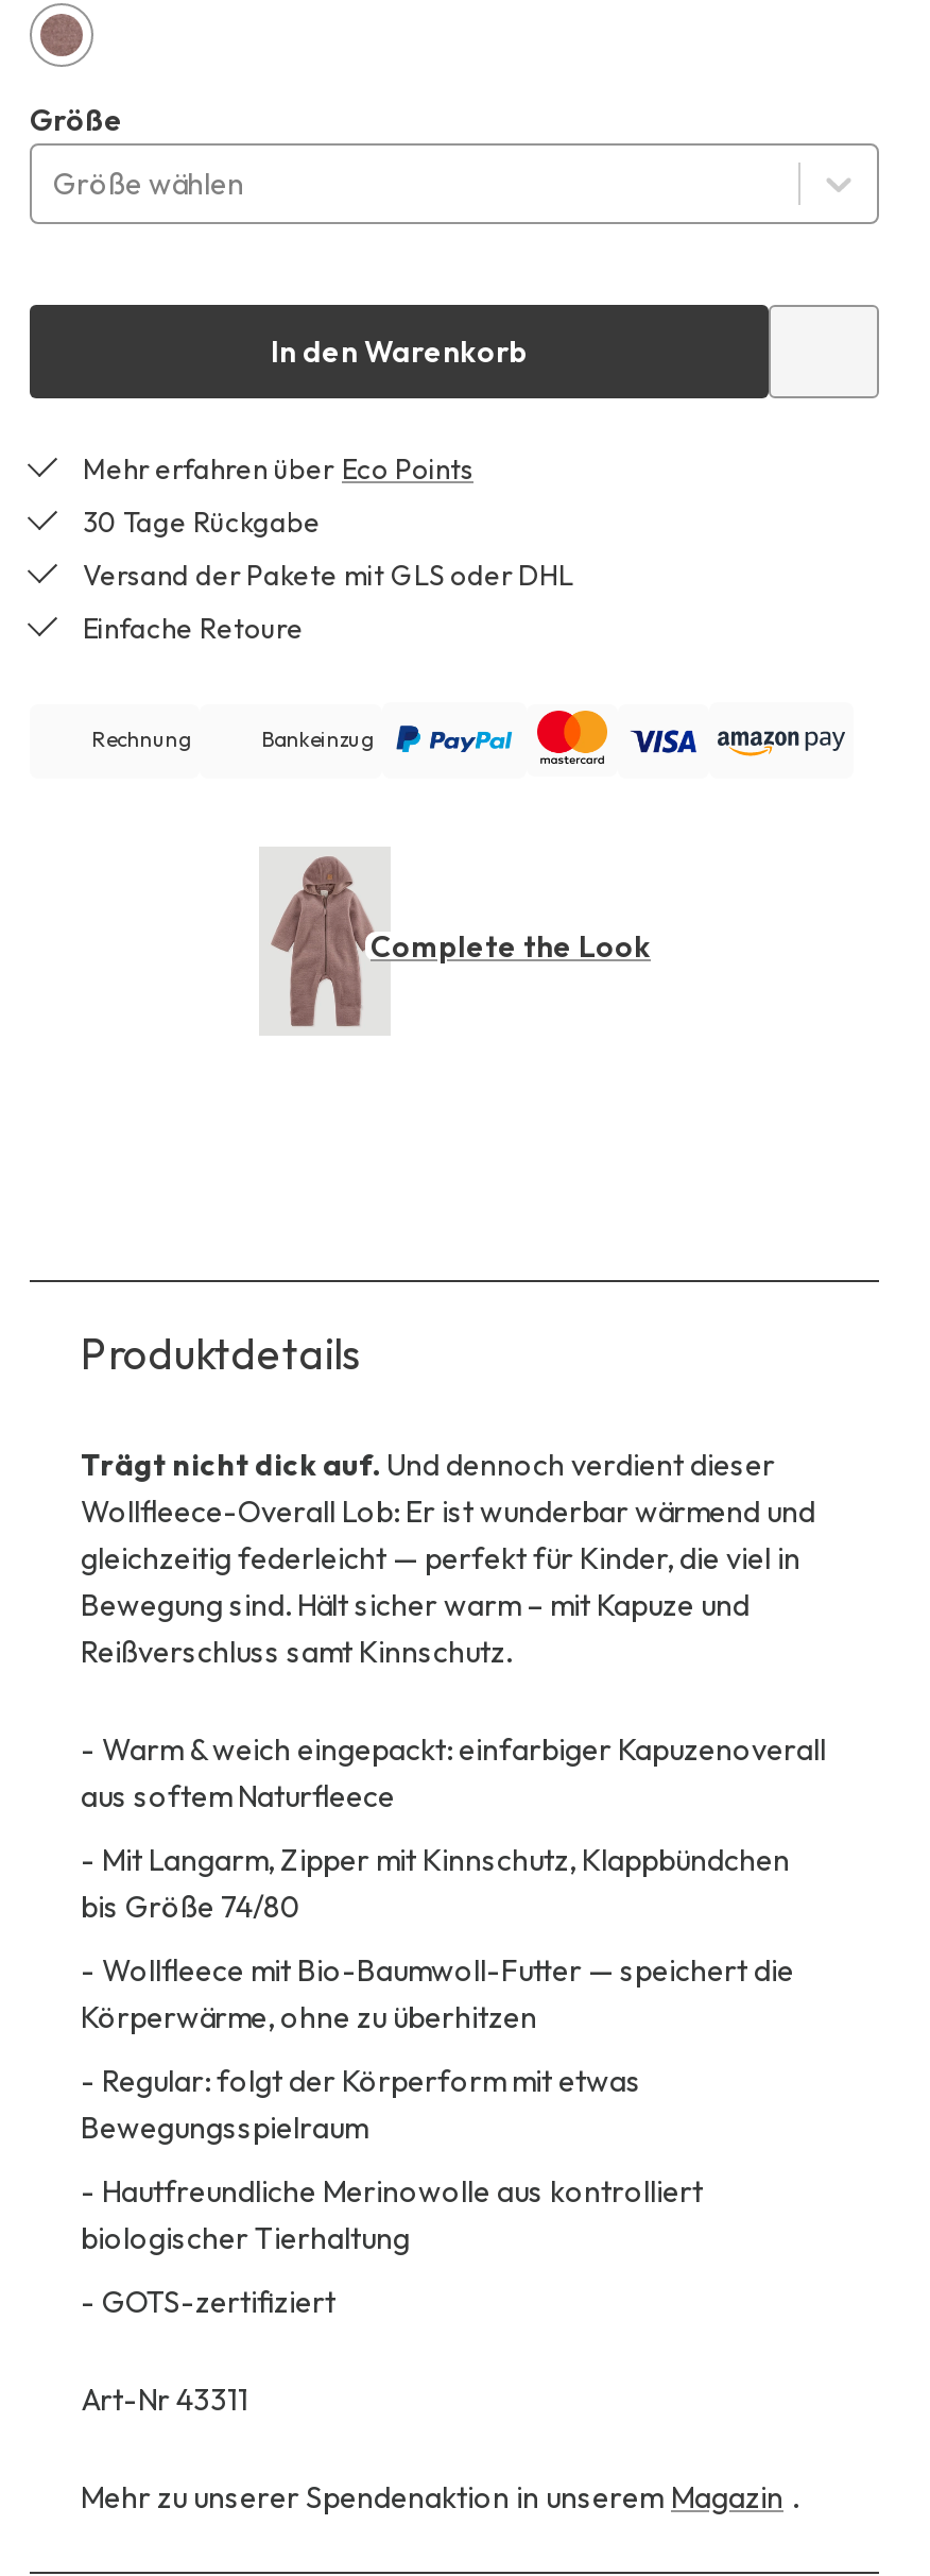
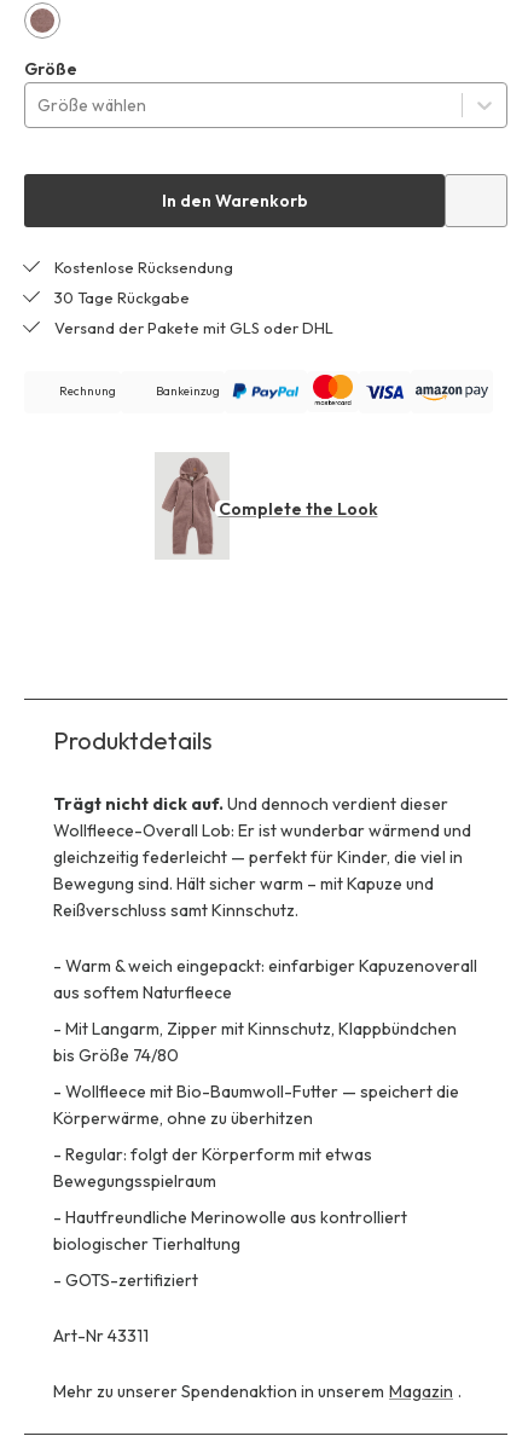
- Mehr erfahren über Eco Points
+ Kostenlose Rücksendung

- Einfache Retoure
